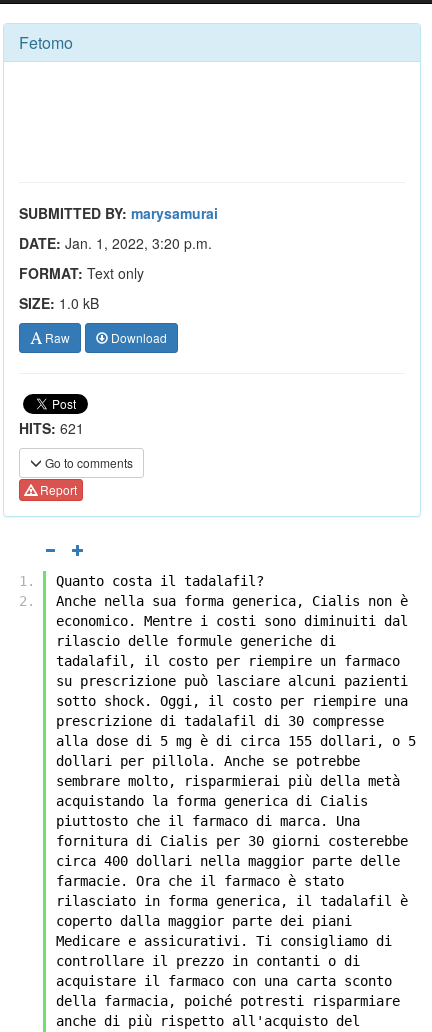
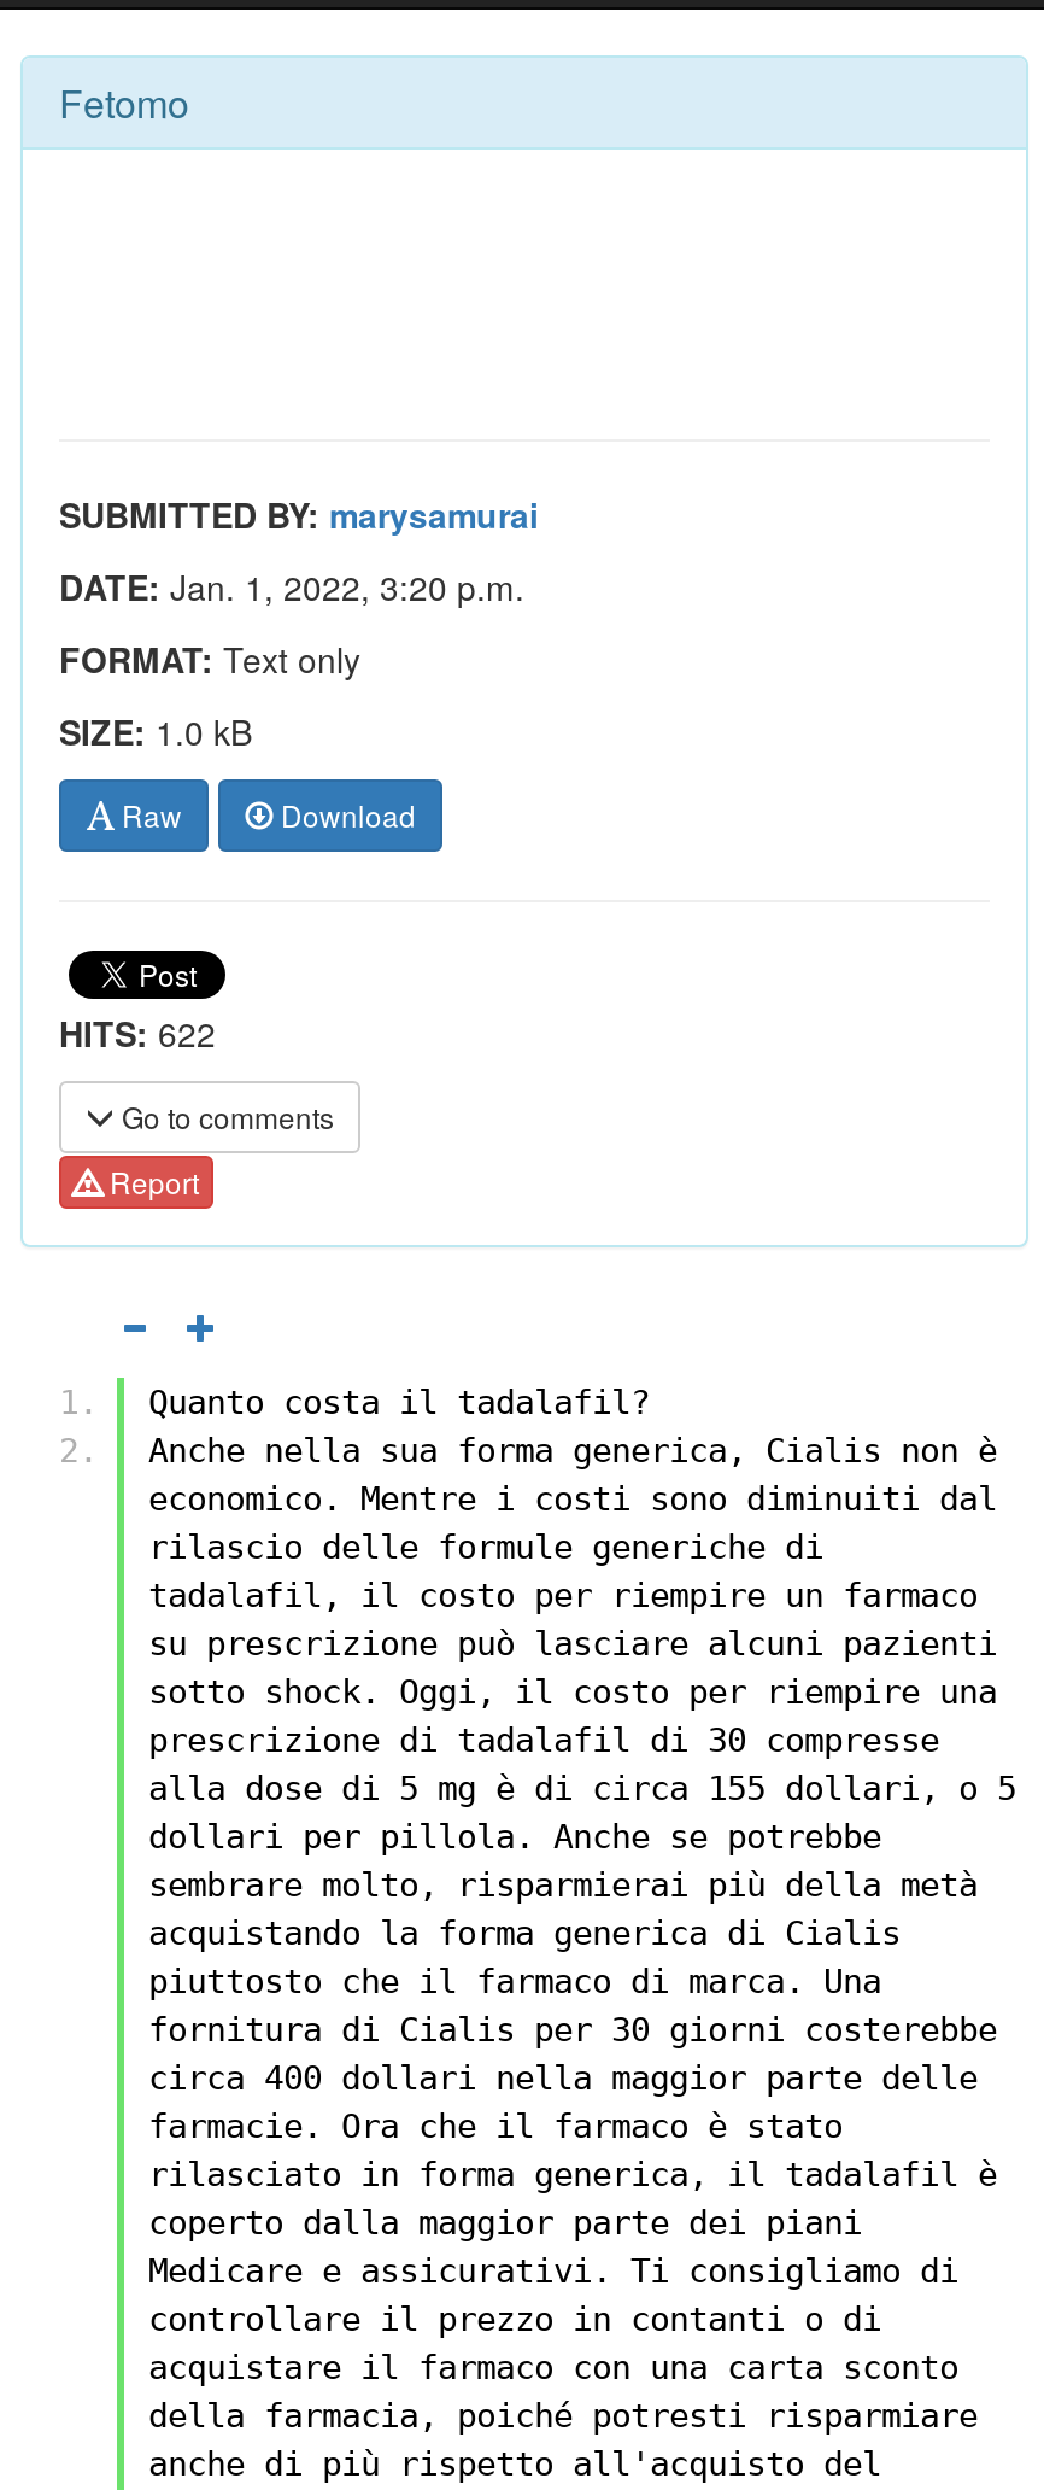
- HITS: 621
+ HITS: 622
